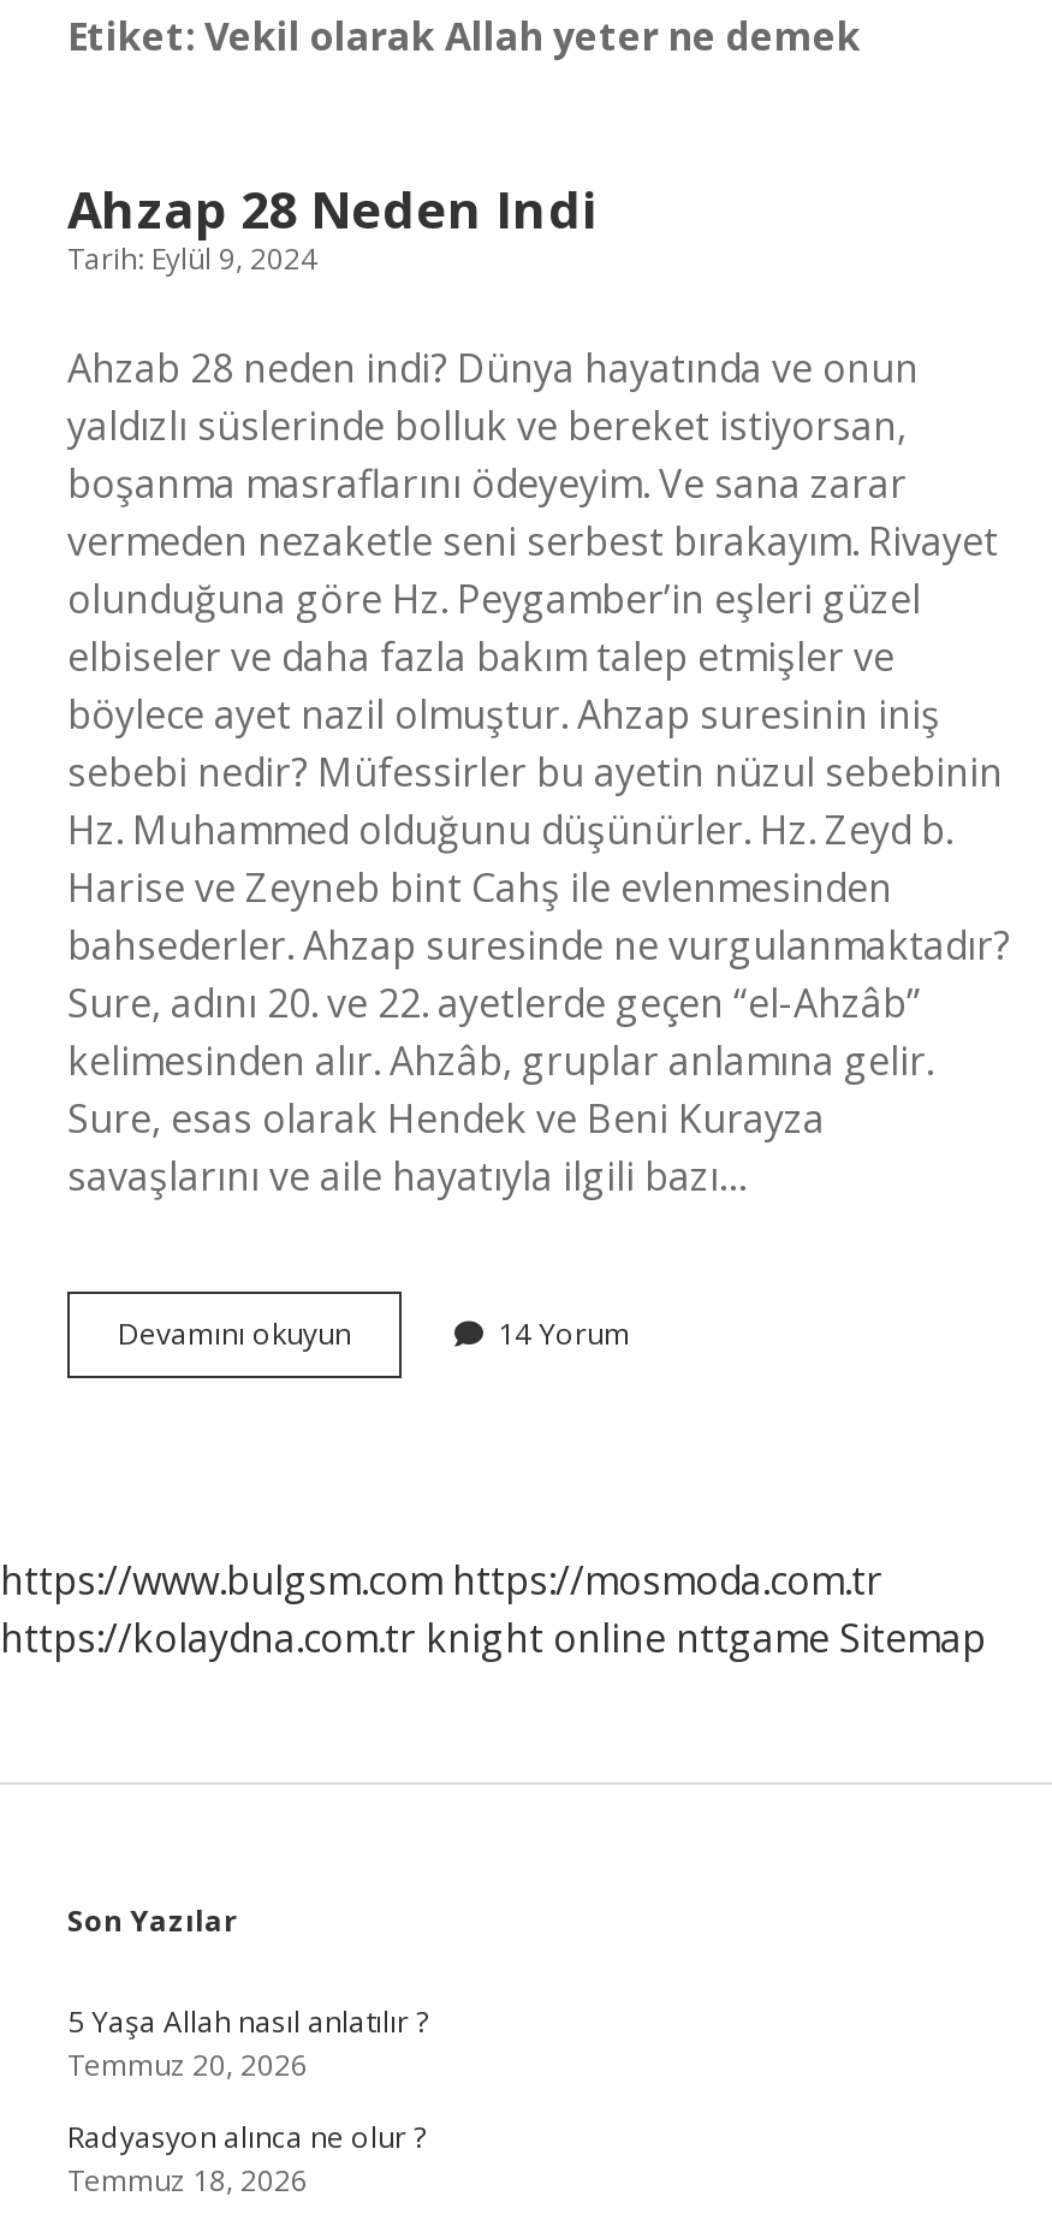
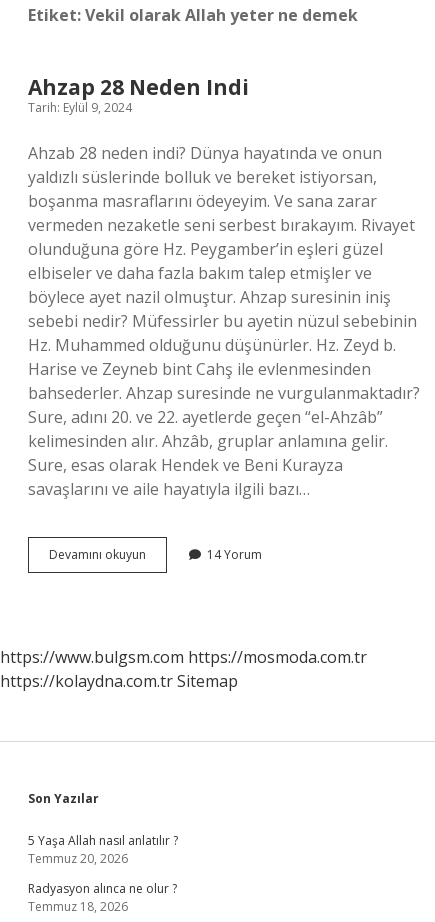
- https://kolaydna.com.tr knight online nttgame Sitemap
+ https://kolaydna.com.tr Sitemap
